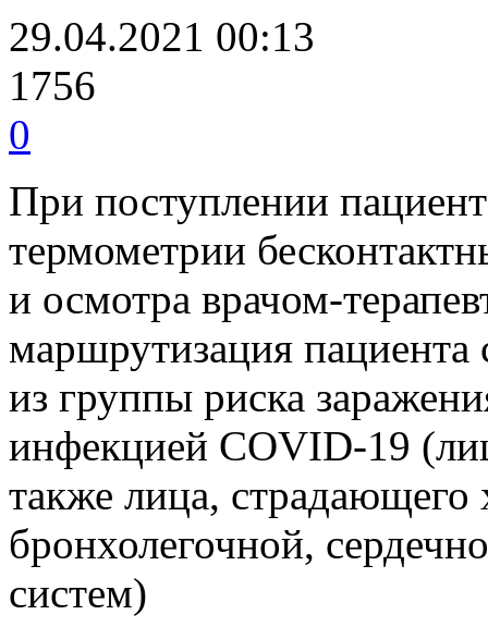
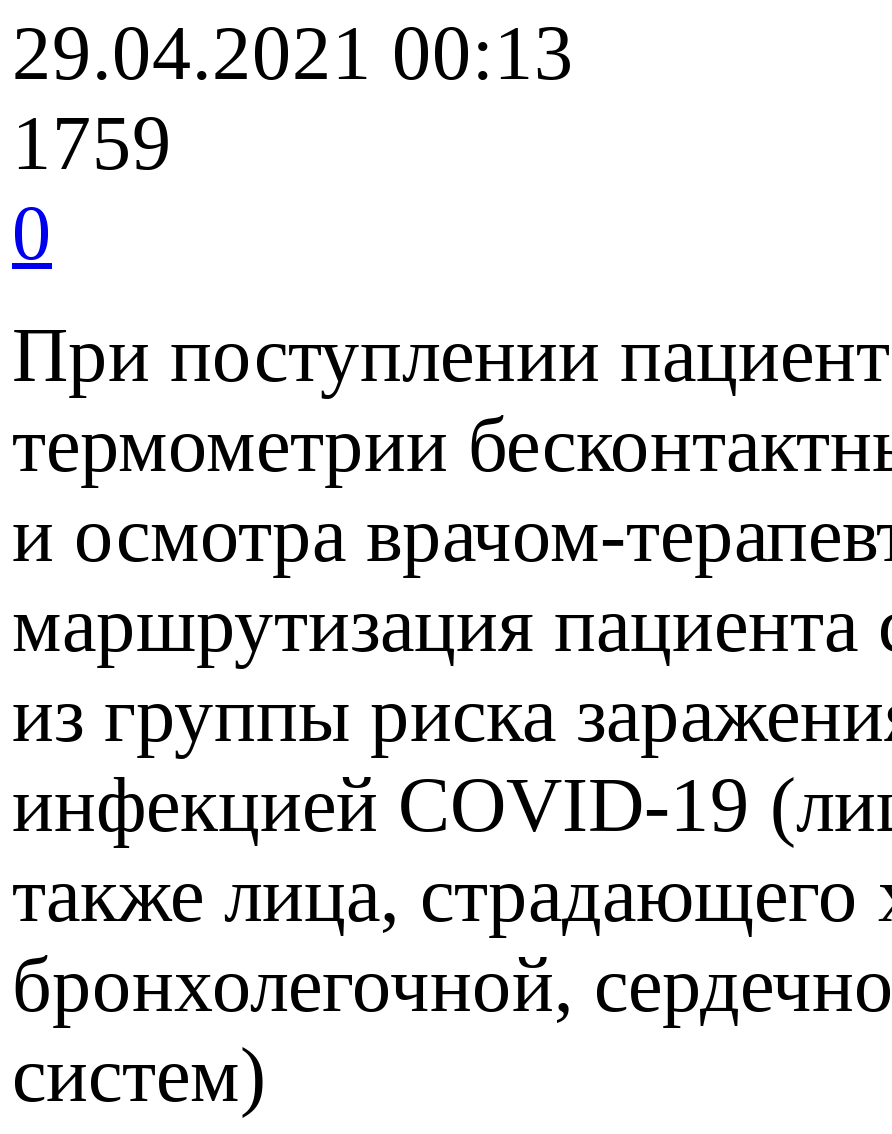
- 1756
+ 1759
